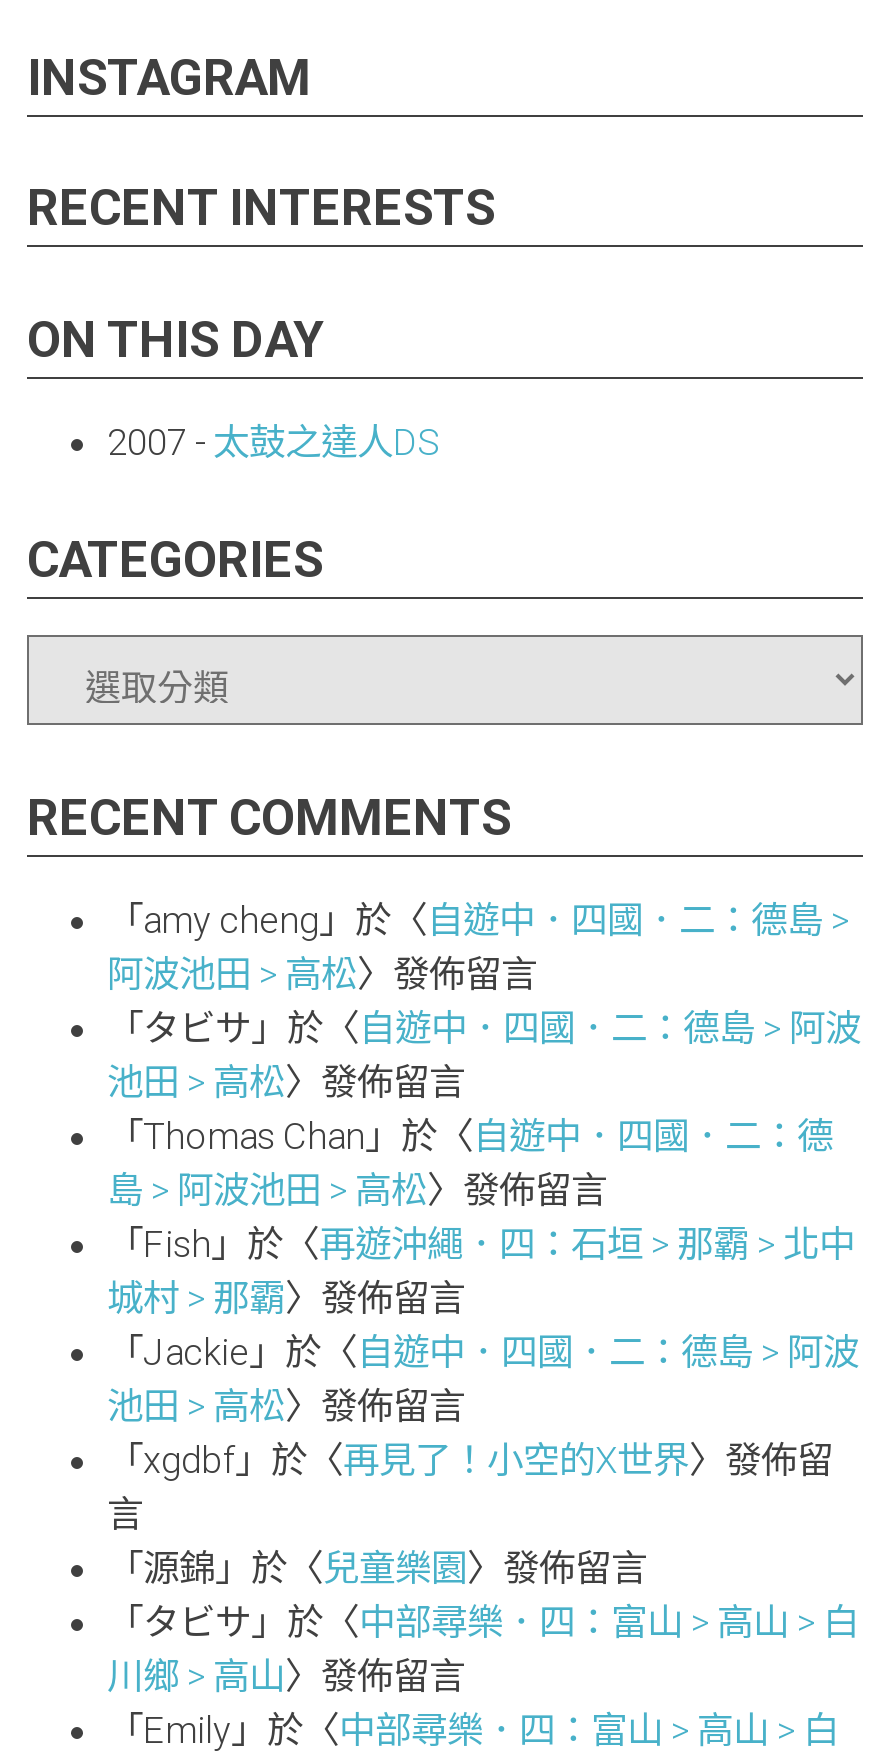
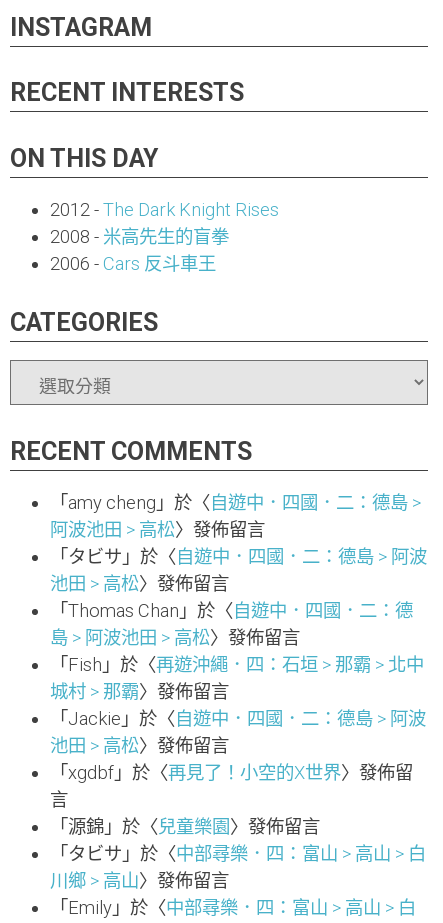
- 2007 -太鼓之達人DS
+ 2012 - The Dark Knight Rises
+ 2008 -米高先生的盲拳
+ 2006 - Cars 反斗車王
